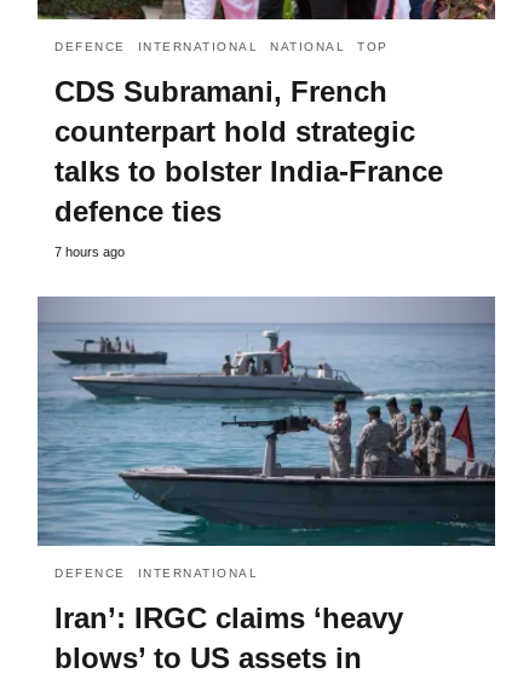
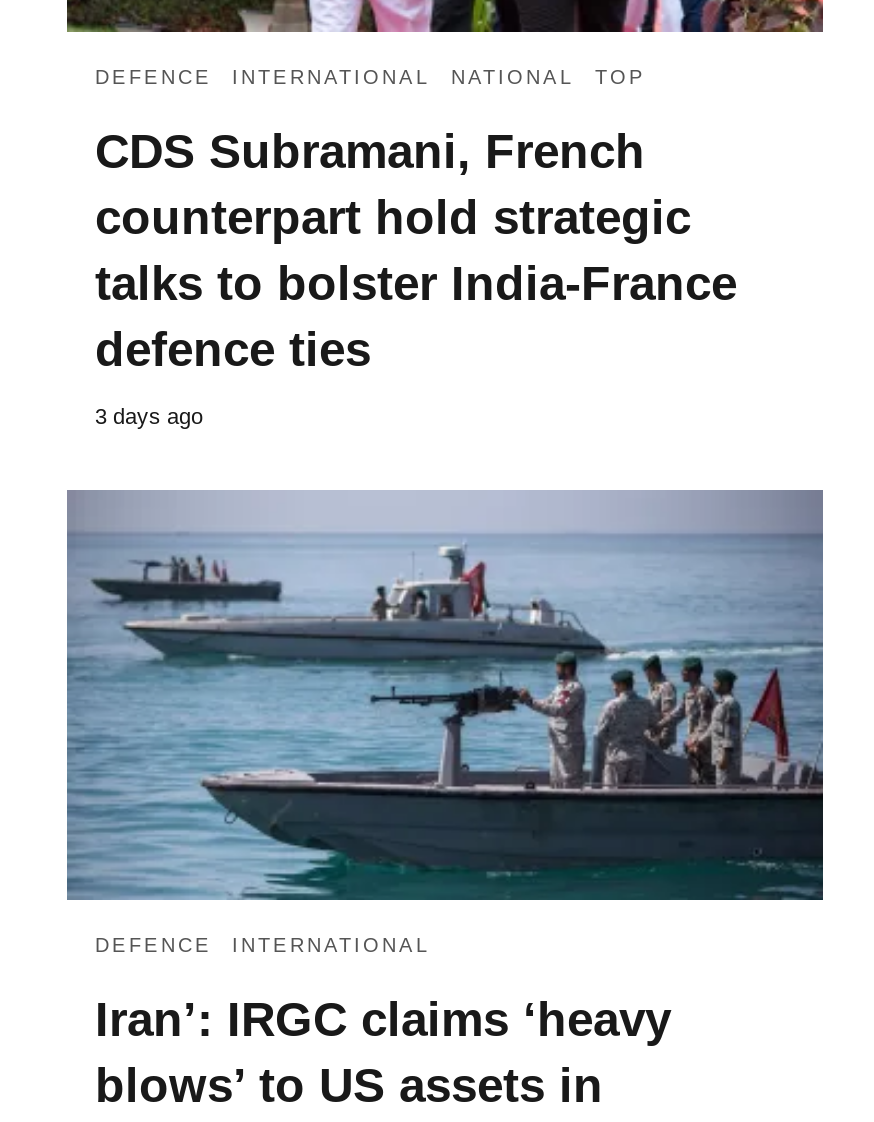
- 7 hours ago
+ 3 days ago
